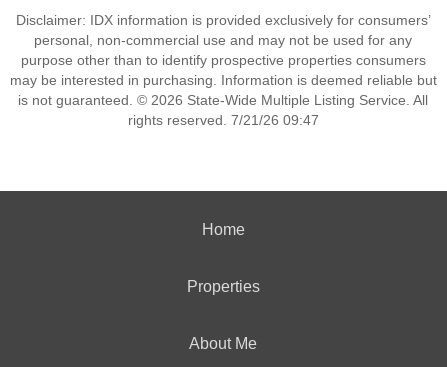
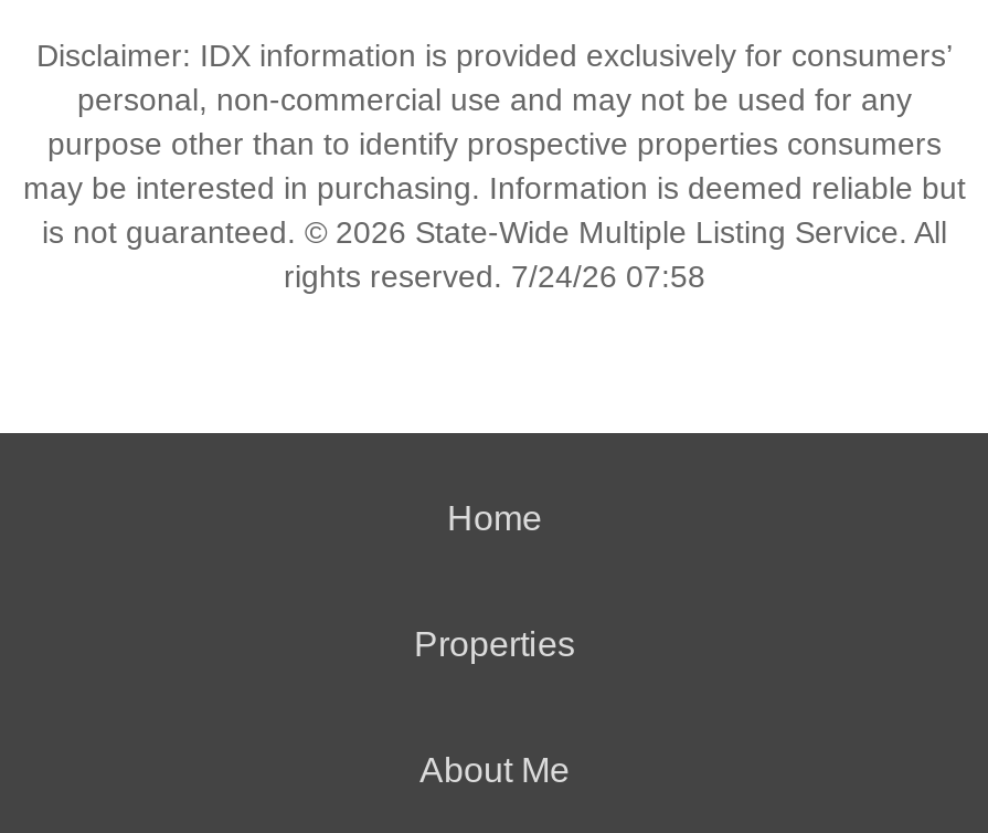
- rights reserved. 7/21/26 09:47
+ rights reserved. 7/24/26 07:58
